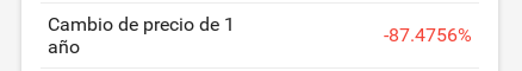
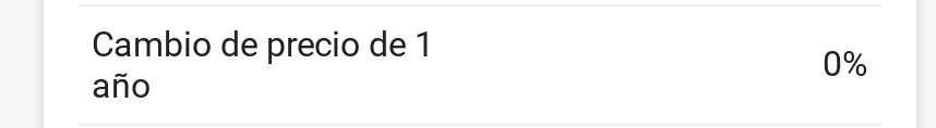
- -87.4756%
+ 0%
